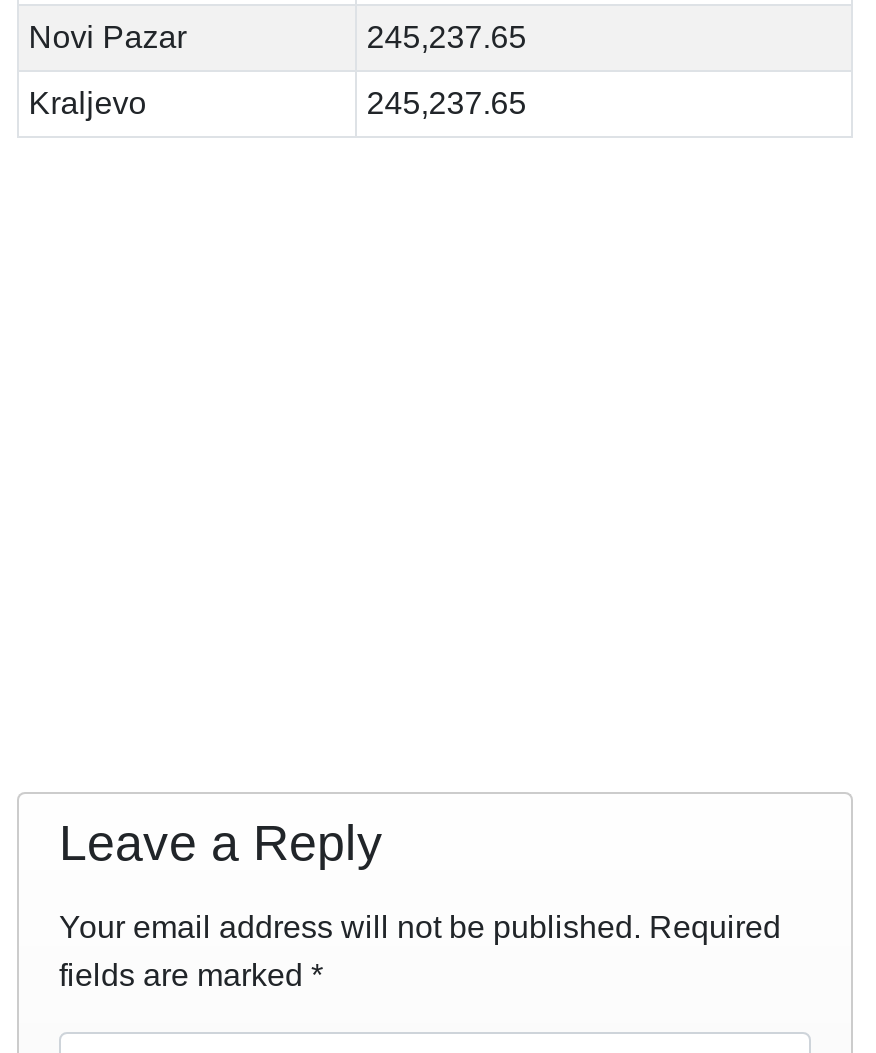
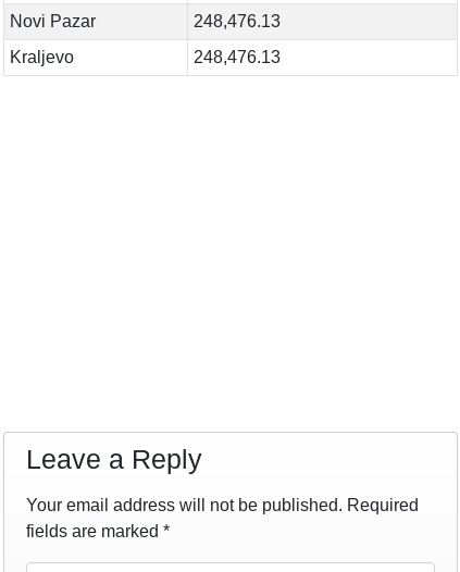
- 245,237.65
+ 248,476.13

- 245,237.65
+ 248,476.13
